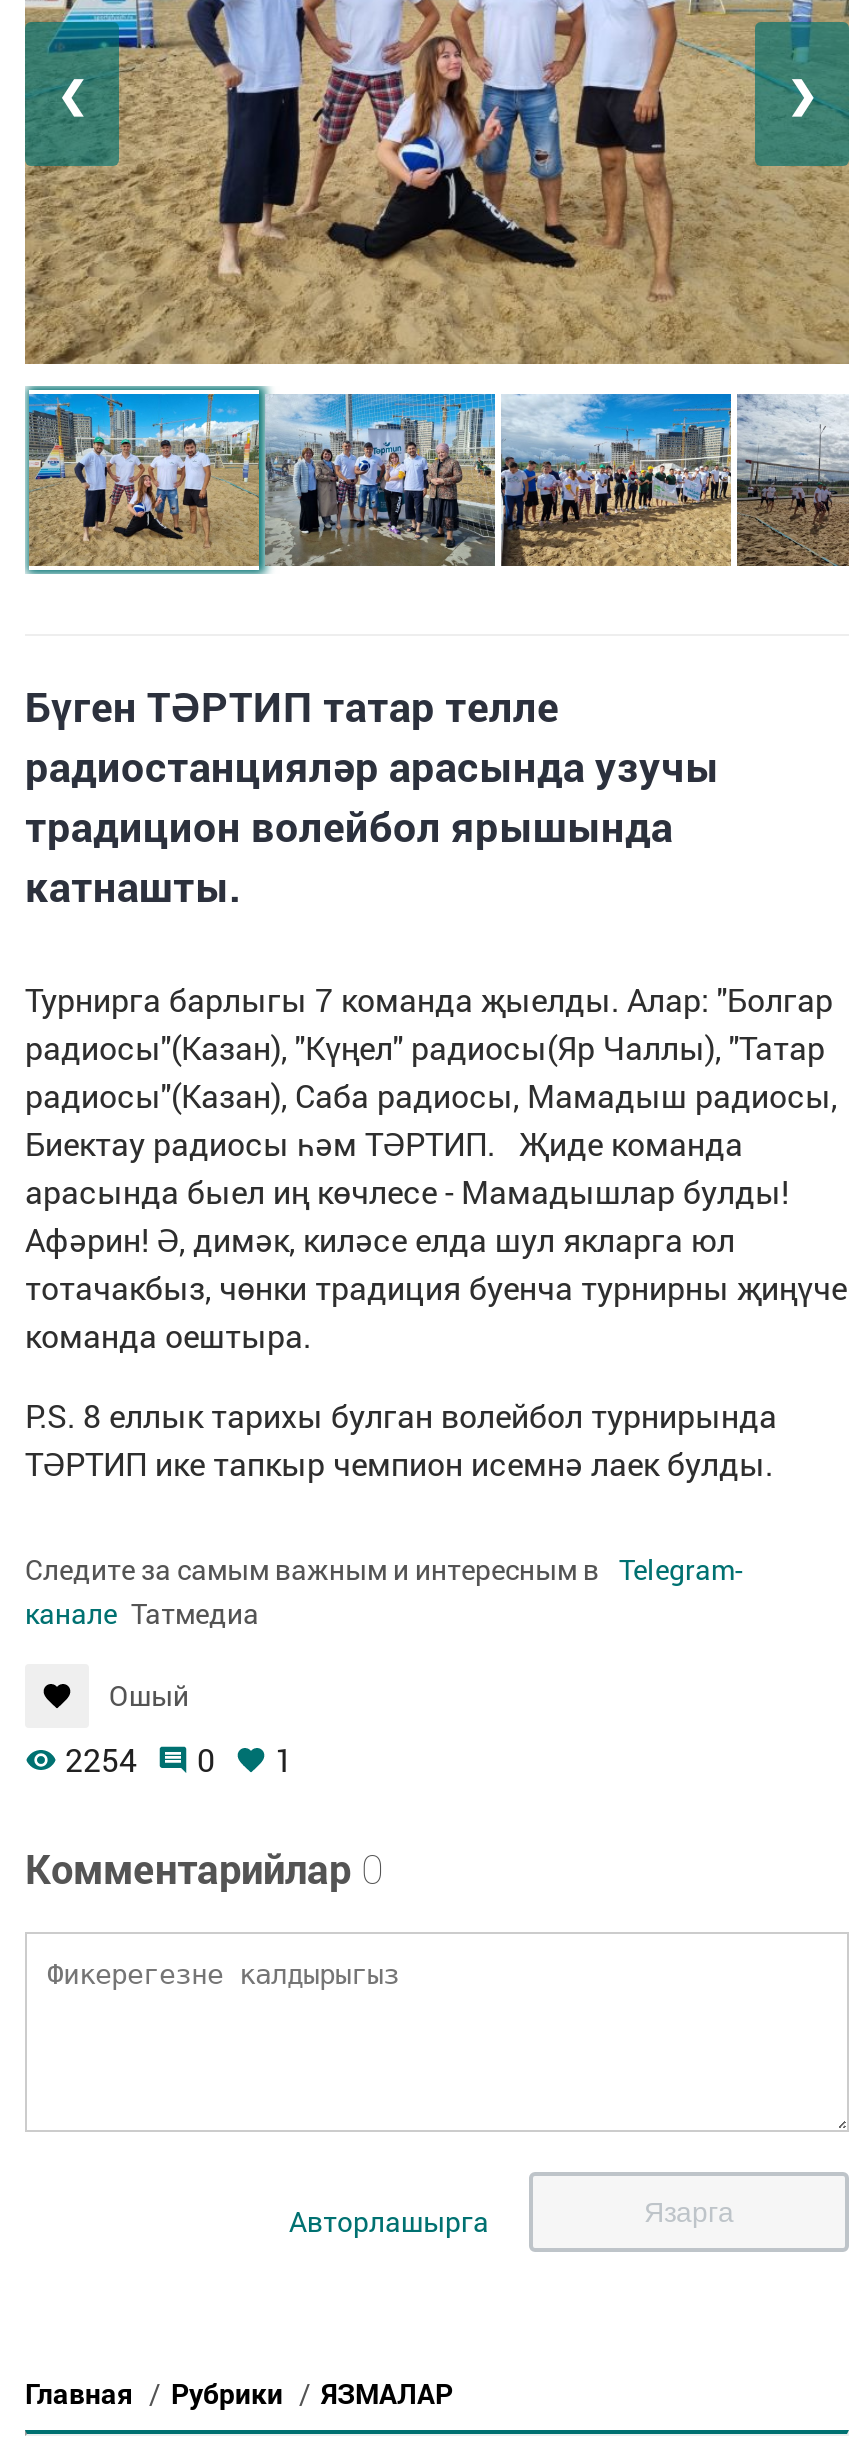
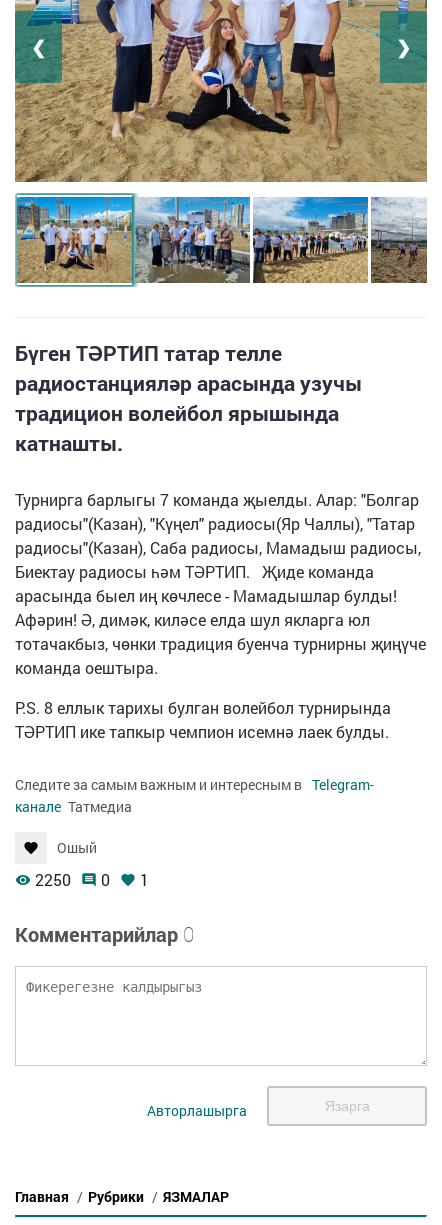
- 2254 0 1
+ 2250 0 1
